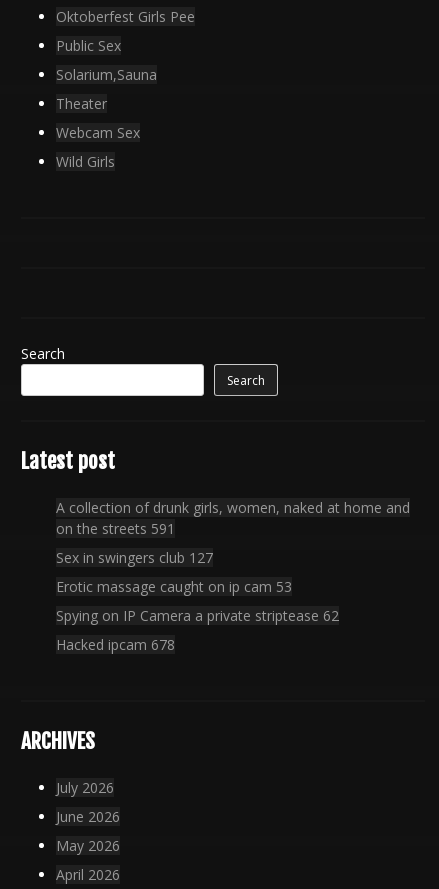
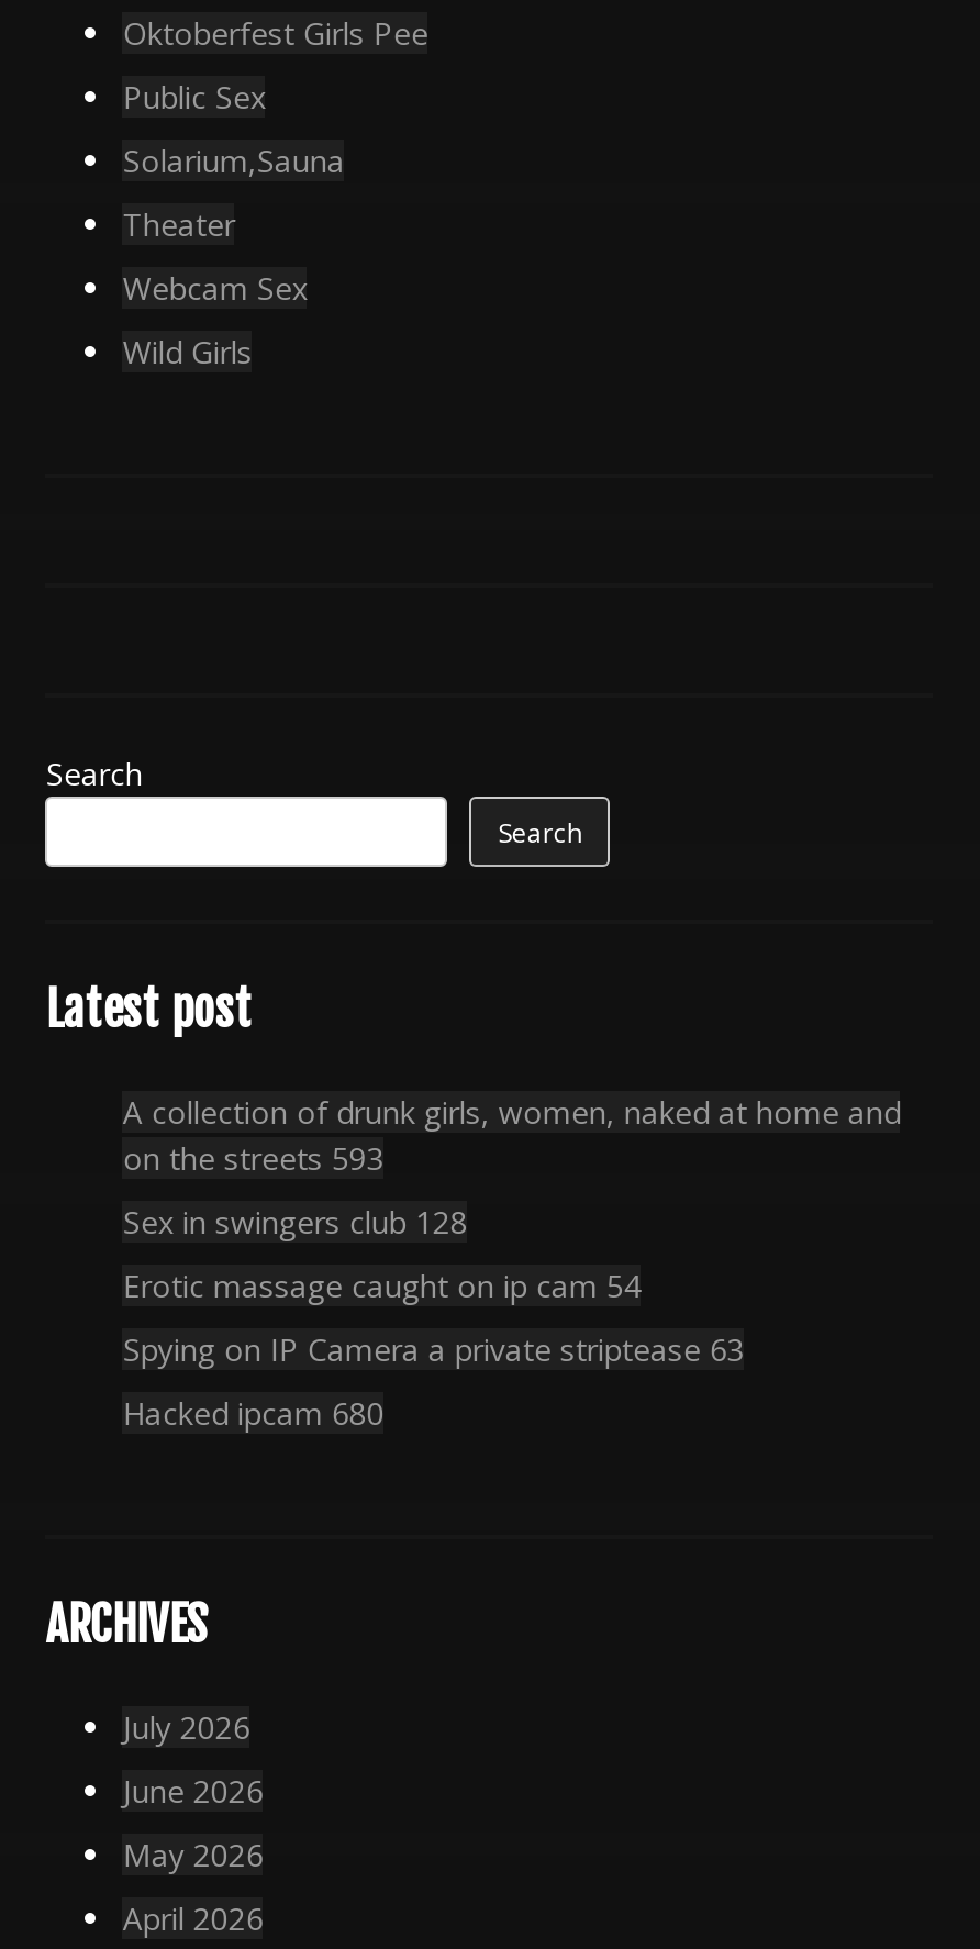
- on the streets 591
+ on the streets 593

- Sex in swingers club 127
+ Sex in swingers club 128

- Erotic massage caught on ip cam 53
+ Erotic massage caught on ip cam 54

- Spying on IP Camera a private striptease 62
+ Spying on IP Camera a private striptease 63

- Hacked ipcam 678
+ Hacked ipcam 680
